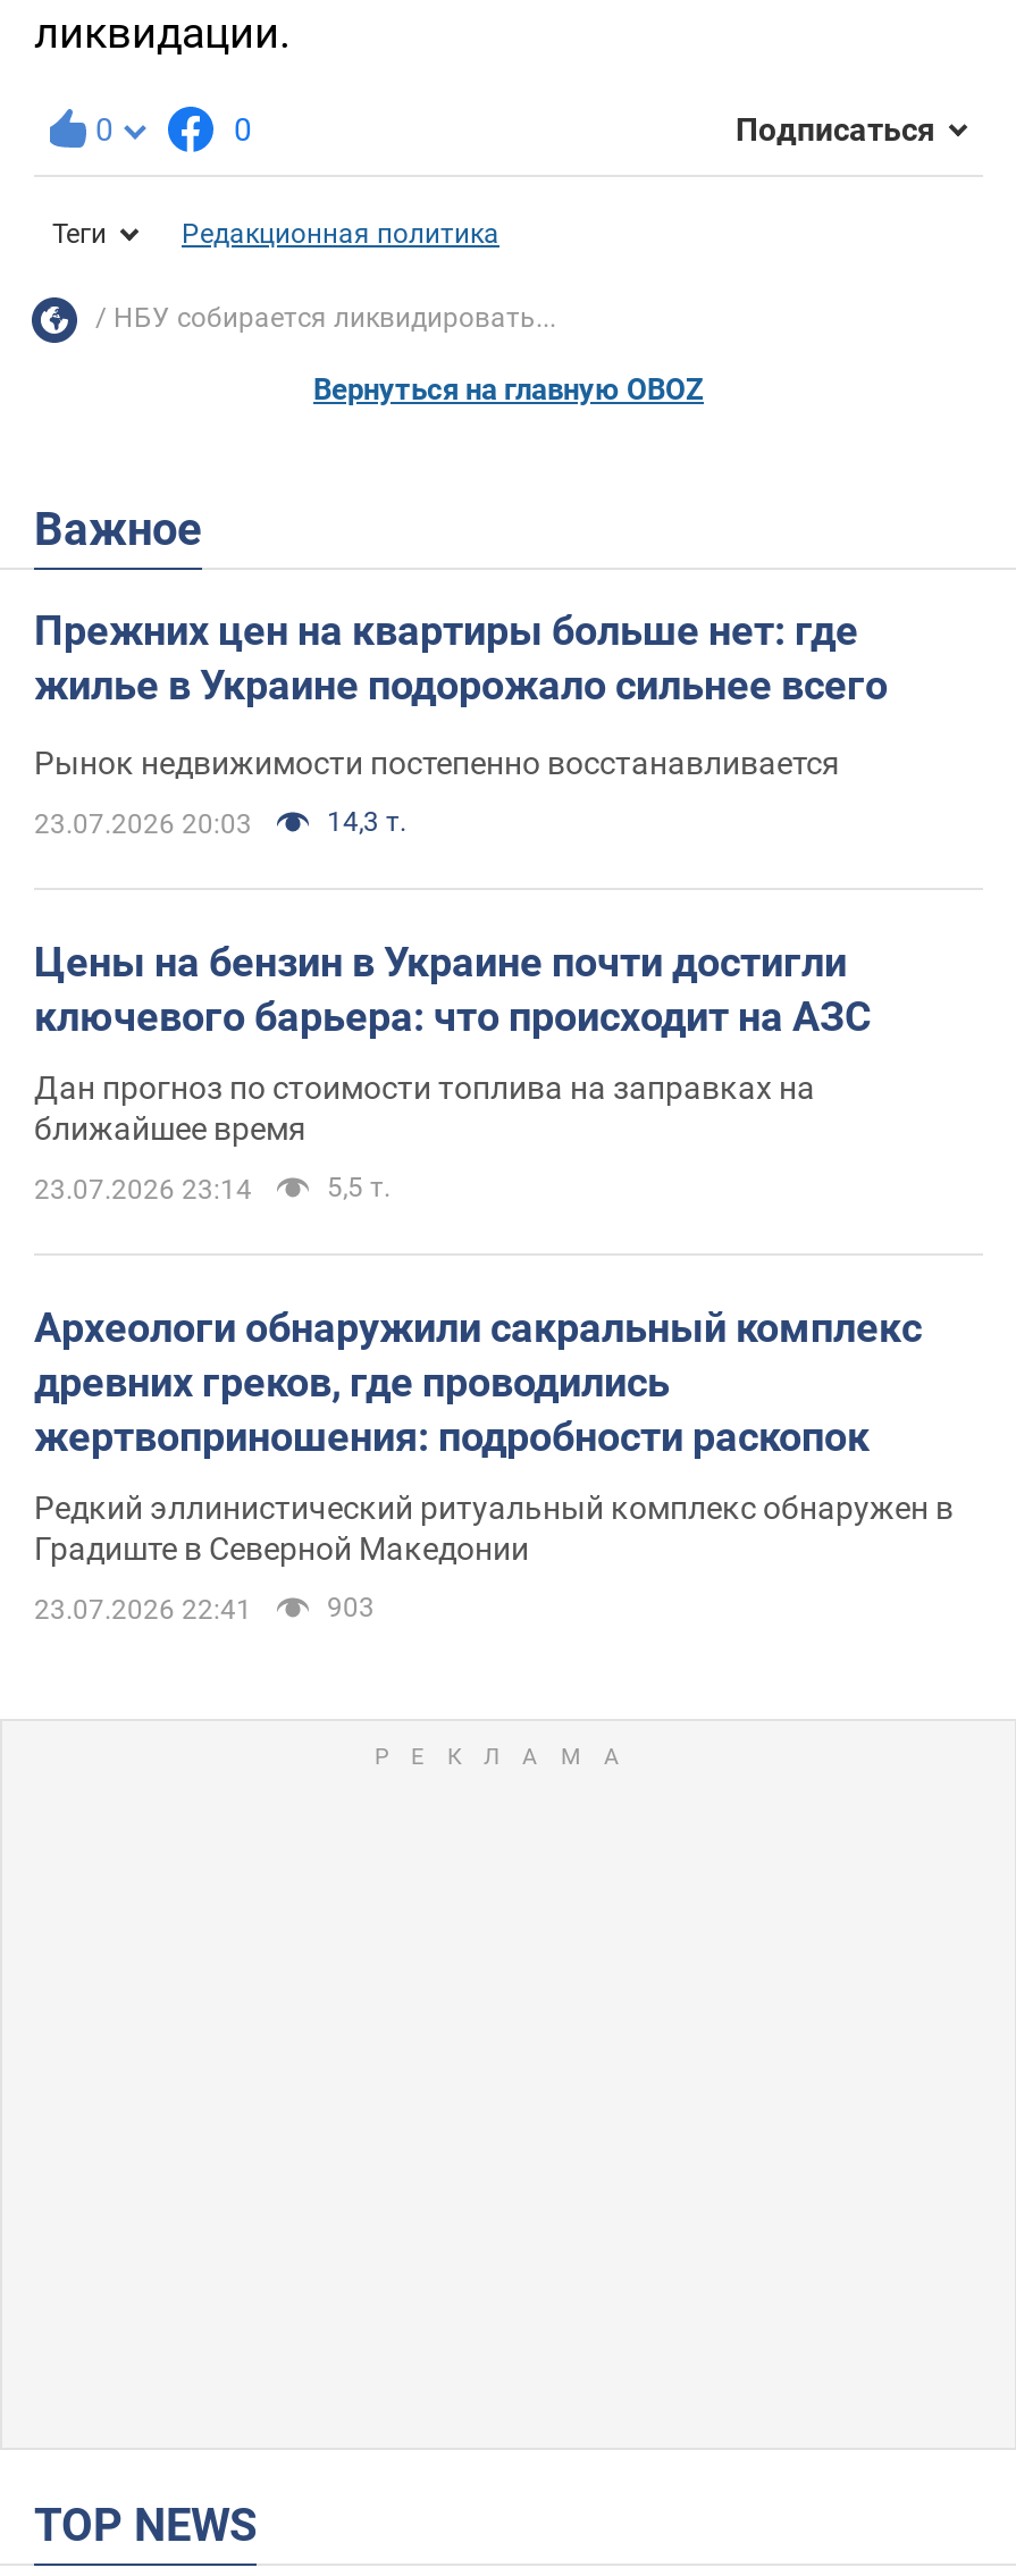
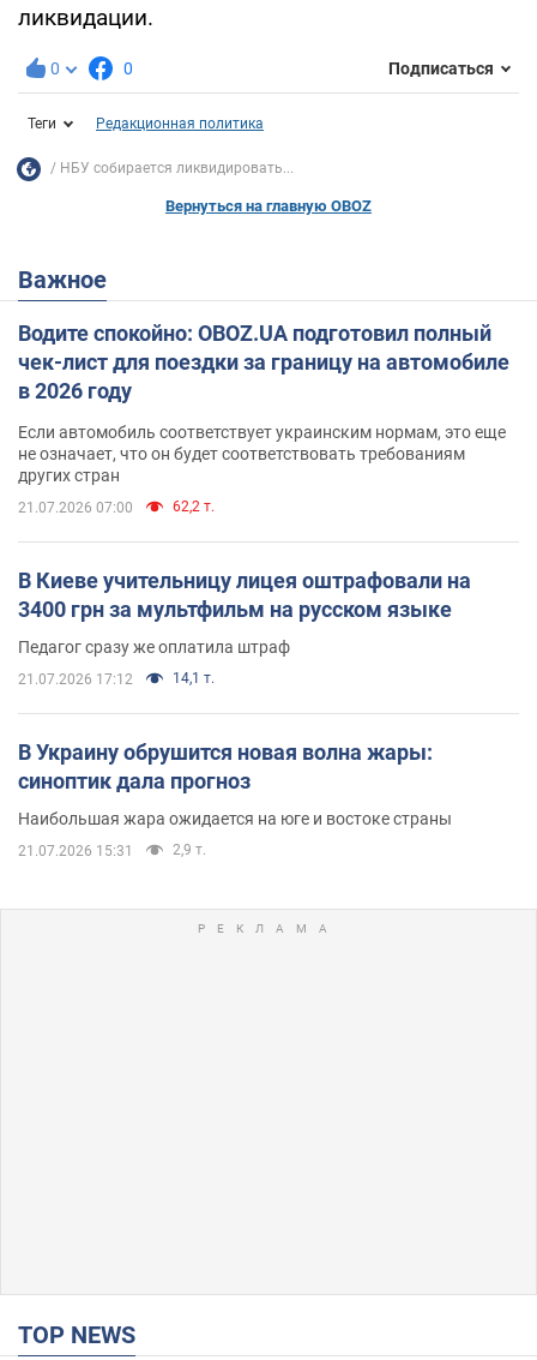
- Прежних цен на квартиры больше нет: где
- жилье в Украине подорожало сильнее всего
+ Водите спокойно: OBOZ.UA подготовил полный
+ чек-лист для поездки за границу на автомобиле
+ в 2026 году

- Рынок недвижимости постепенно восстанавливается
+ Если автомобиль соответствует украинским нормам, это еще
+ не означает, что он будет соответствовать требованиям
+ других стран

- 23.07.2026 20:03
- 14,3 т.
+ 21.07.2026 07:00
+ 62,2 т.

- Цены на бензин в Украине почти достигли
- ключевого барьера: что происходит на АЗС
+ В Киеве учительницу лицея оштрафовали на
+ 3400 грн за мультфильм на русском языке

- Дан прогноз по стоимости топлива на заправках на
- ближайшее время
+ Педагог сразу же оплатила штраф

- 23.07.2026 23:14
- 5,5 т.
+ 21.07.2026 17:12
+ 14,1 т.

- Археологи обнаружили сакральный комплекс
- древних греков, где проводились
- жертвоприношения: подробности раскопок
+ В Украину обрушится новая волна жары:
+ синоптик дала прогноз

- Редкий эллинистический ритуальный комплекс обнаружен в
- Градиште в Северной Македонии
+ Наибольшая жара ожидается на юге и востоке страны

- 23.07.2026 22:41
- 903
+ 21.07.2026 15:31
+ 2,9 т.
